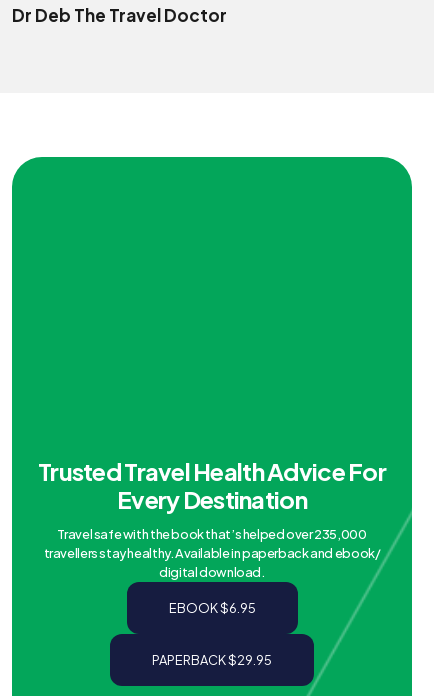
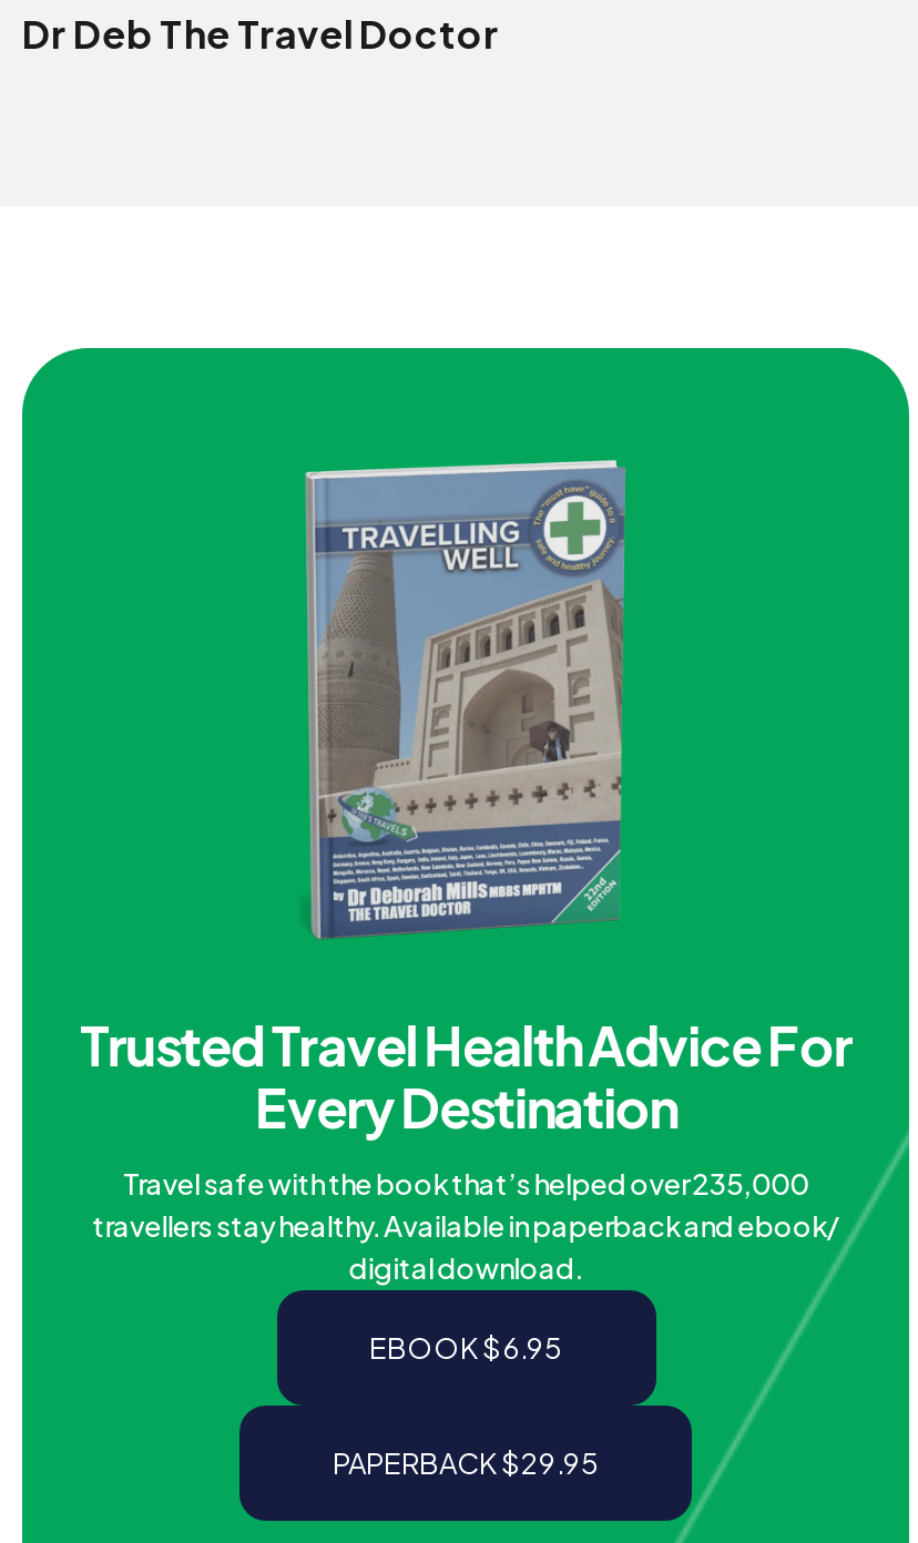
+ [image]
